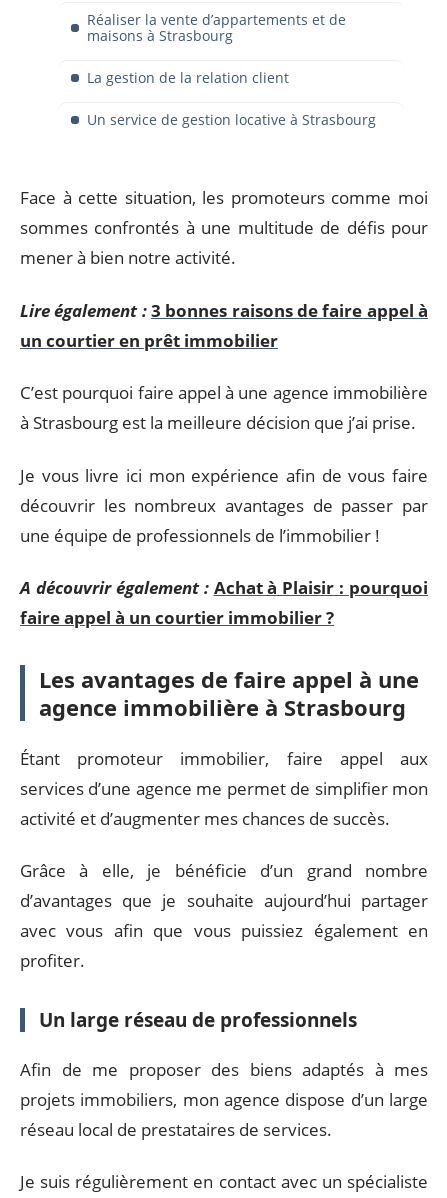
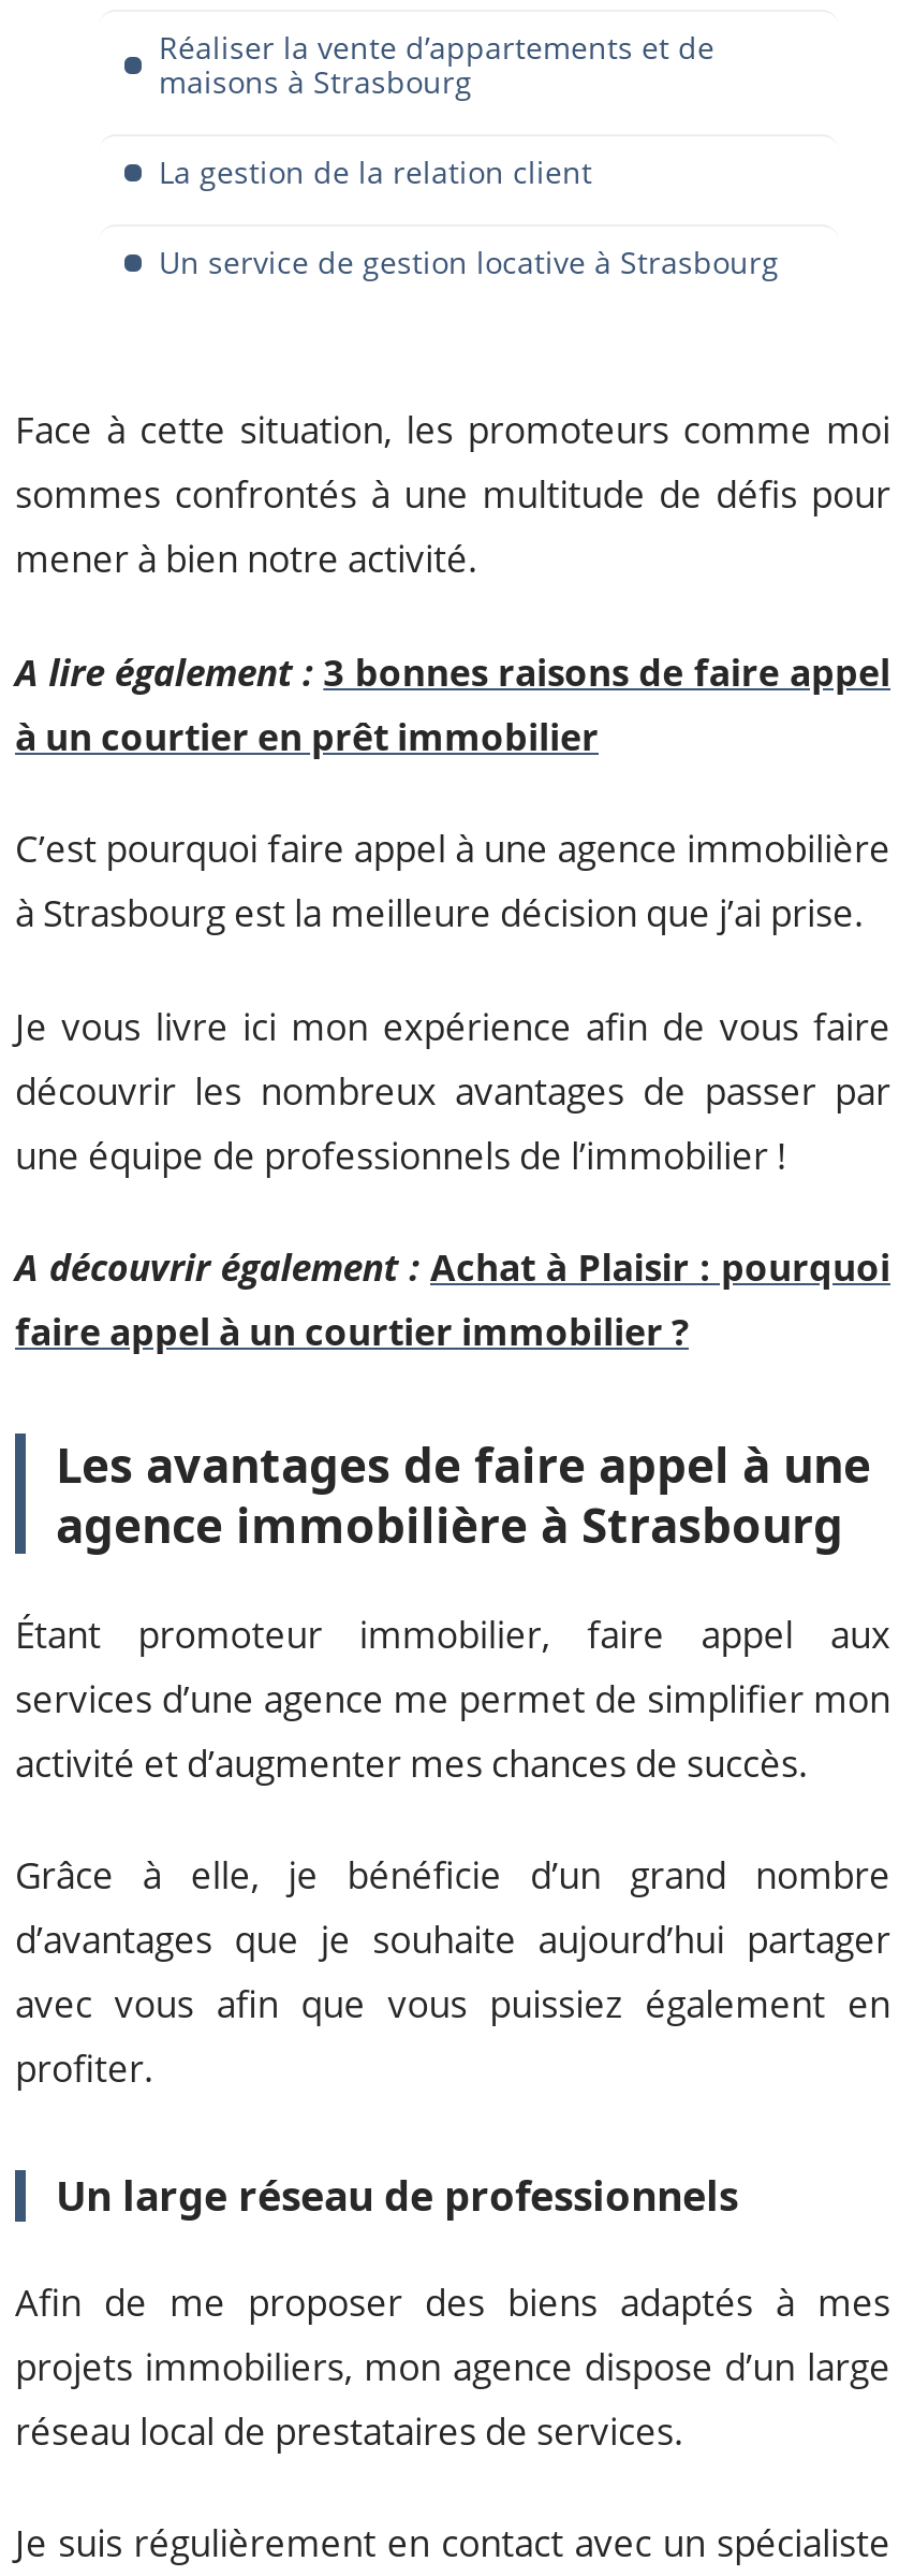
- Lire également : 3 bonnes raisons de faire appel à
- un courtier en prêt immobilier
+ A lire également : 3 bonnes raisons de faire appel
+ à un courtier en prêt immobilier
